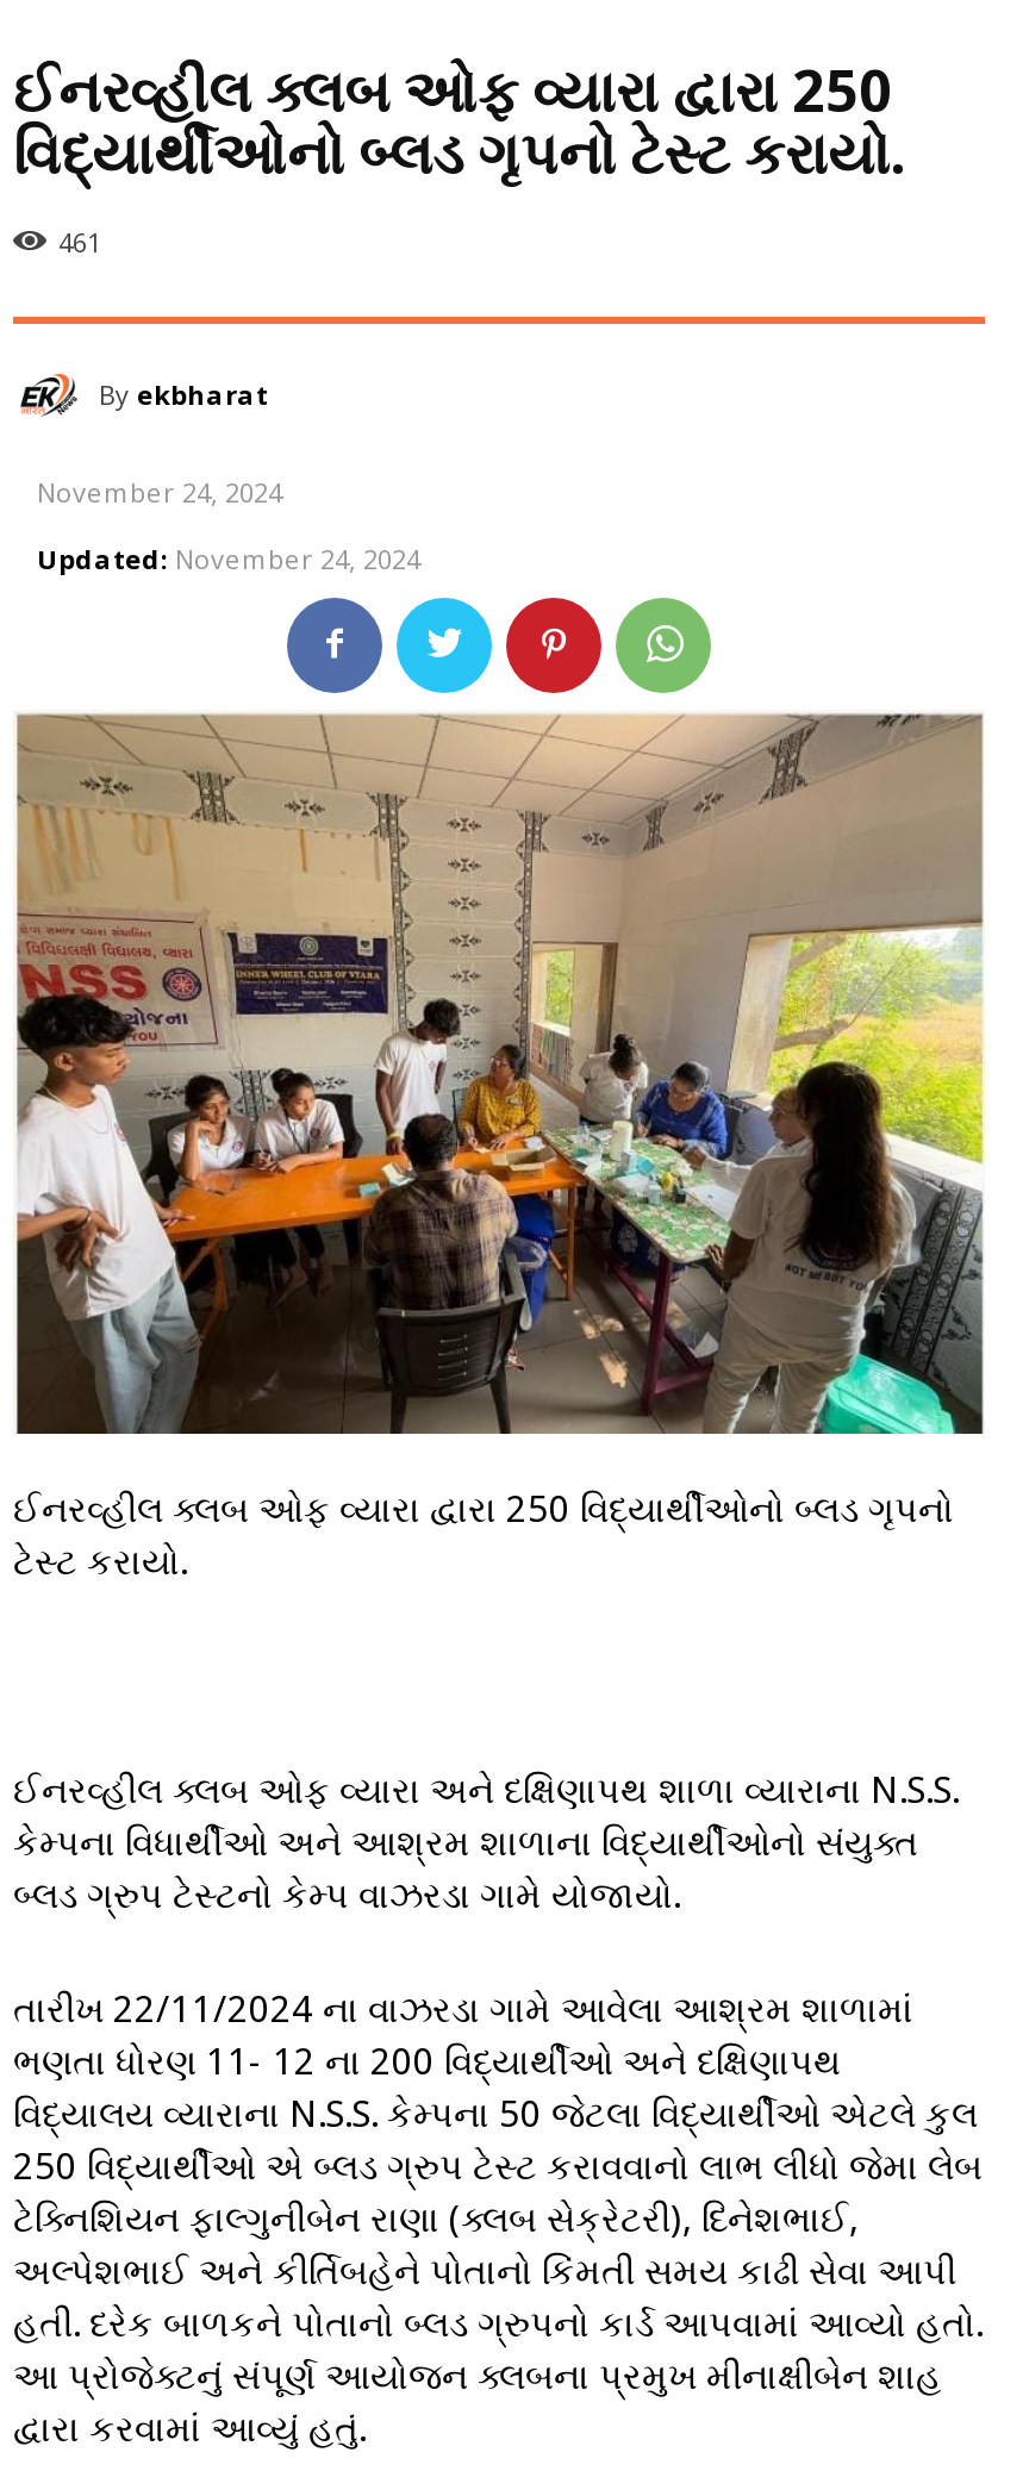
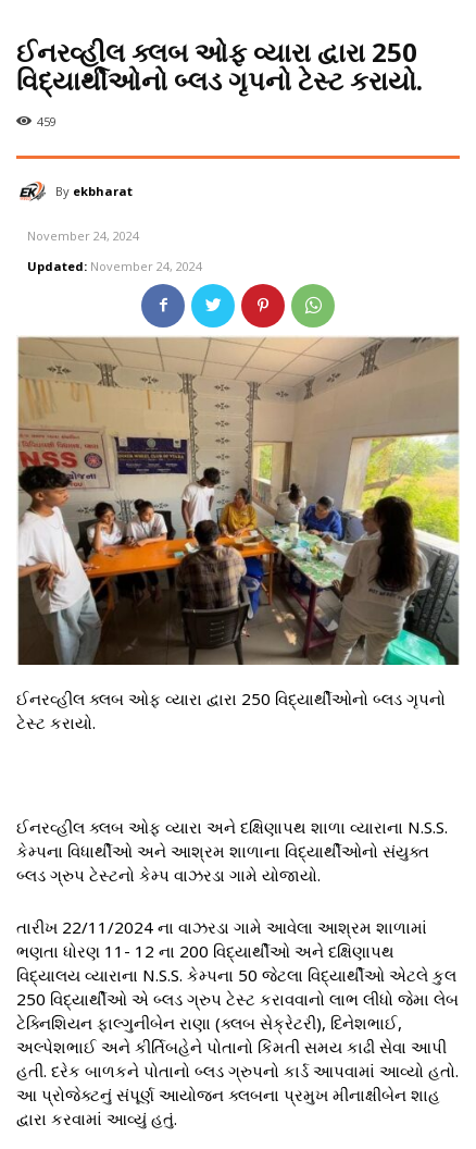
- 461
+ 459
